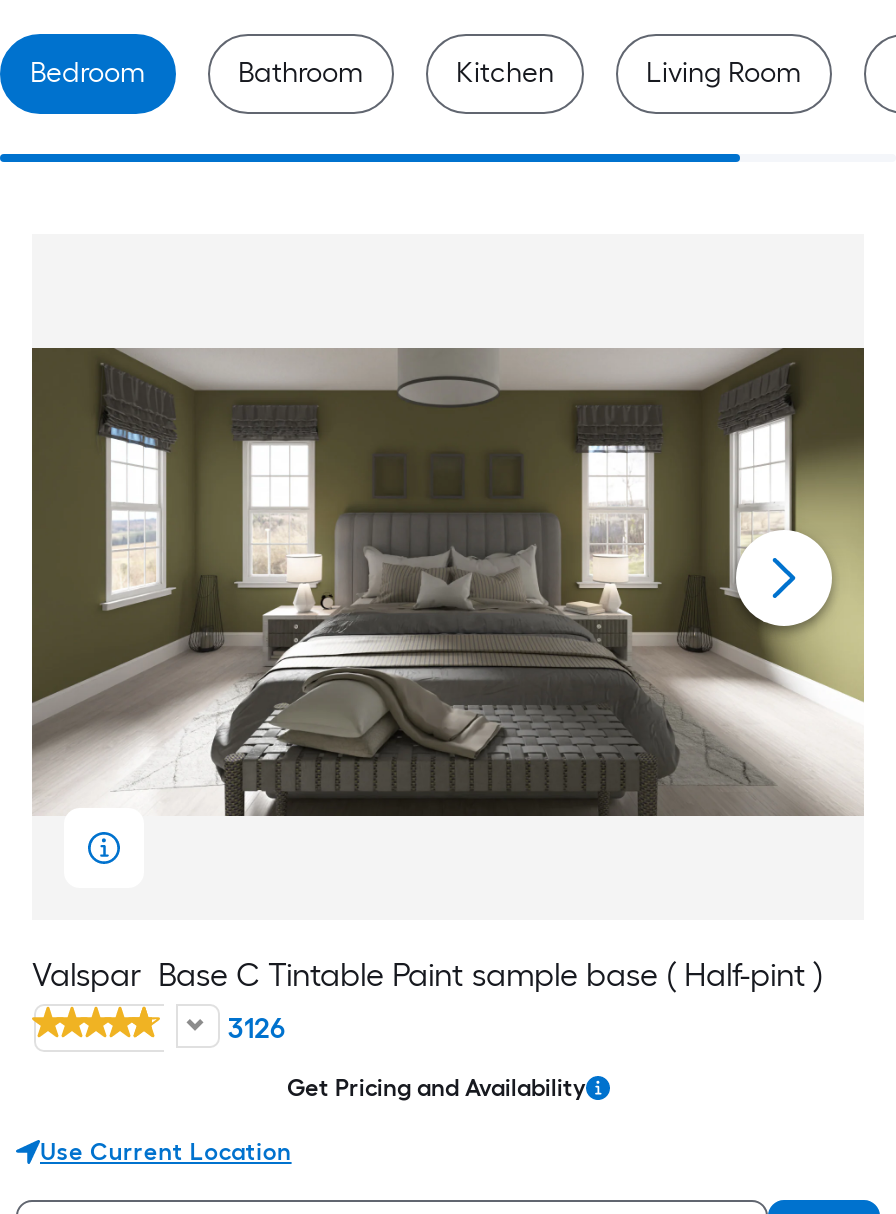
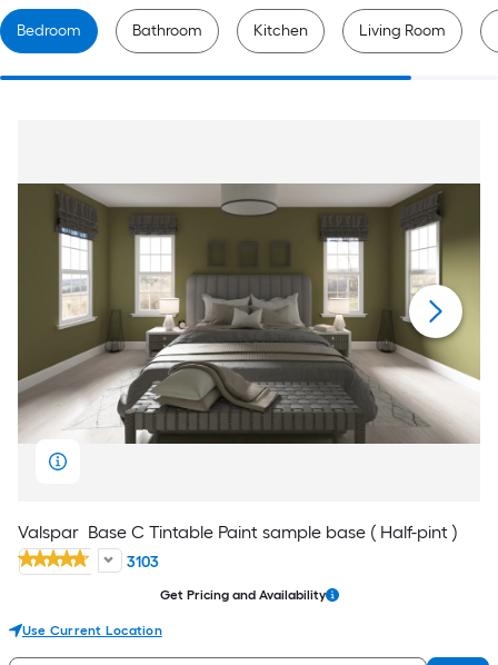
- 3126
+ 3103
